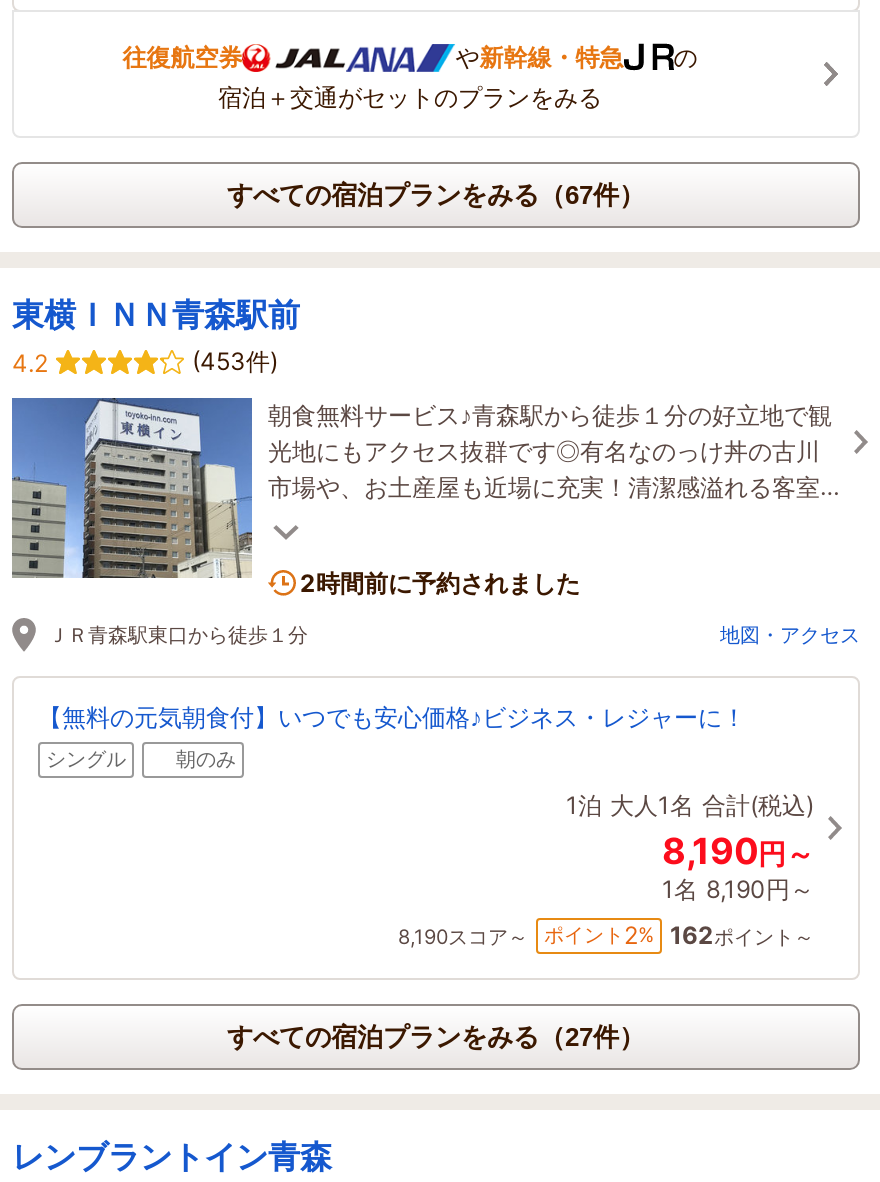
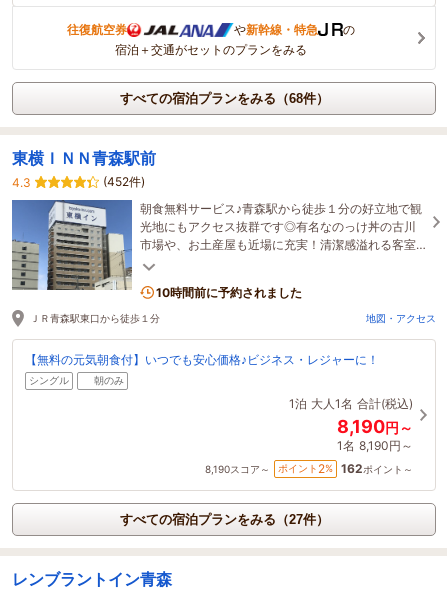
- すべての宿泊プランをみる（67件）
+ すべての宿泊プランをみる（68件）

- 4.2
+ 4.3

- (453件)
+ (452件)

- 2時間前に予約されました
+ 10時間前に予約されました
